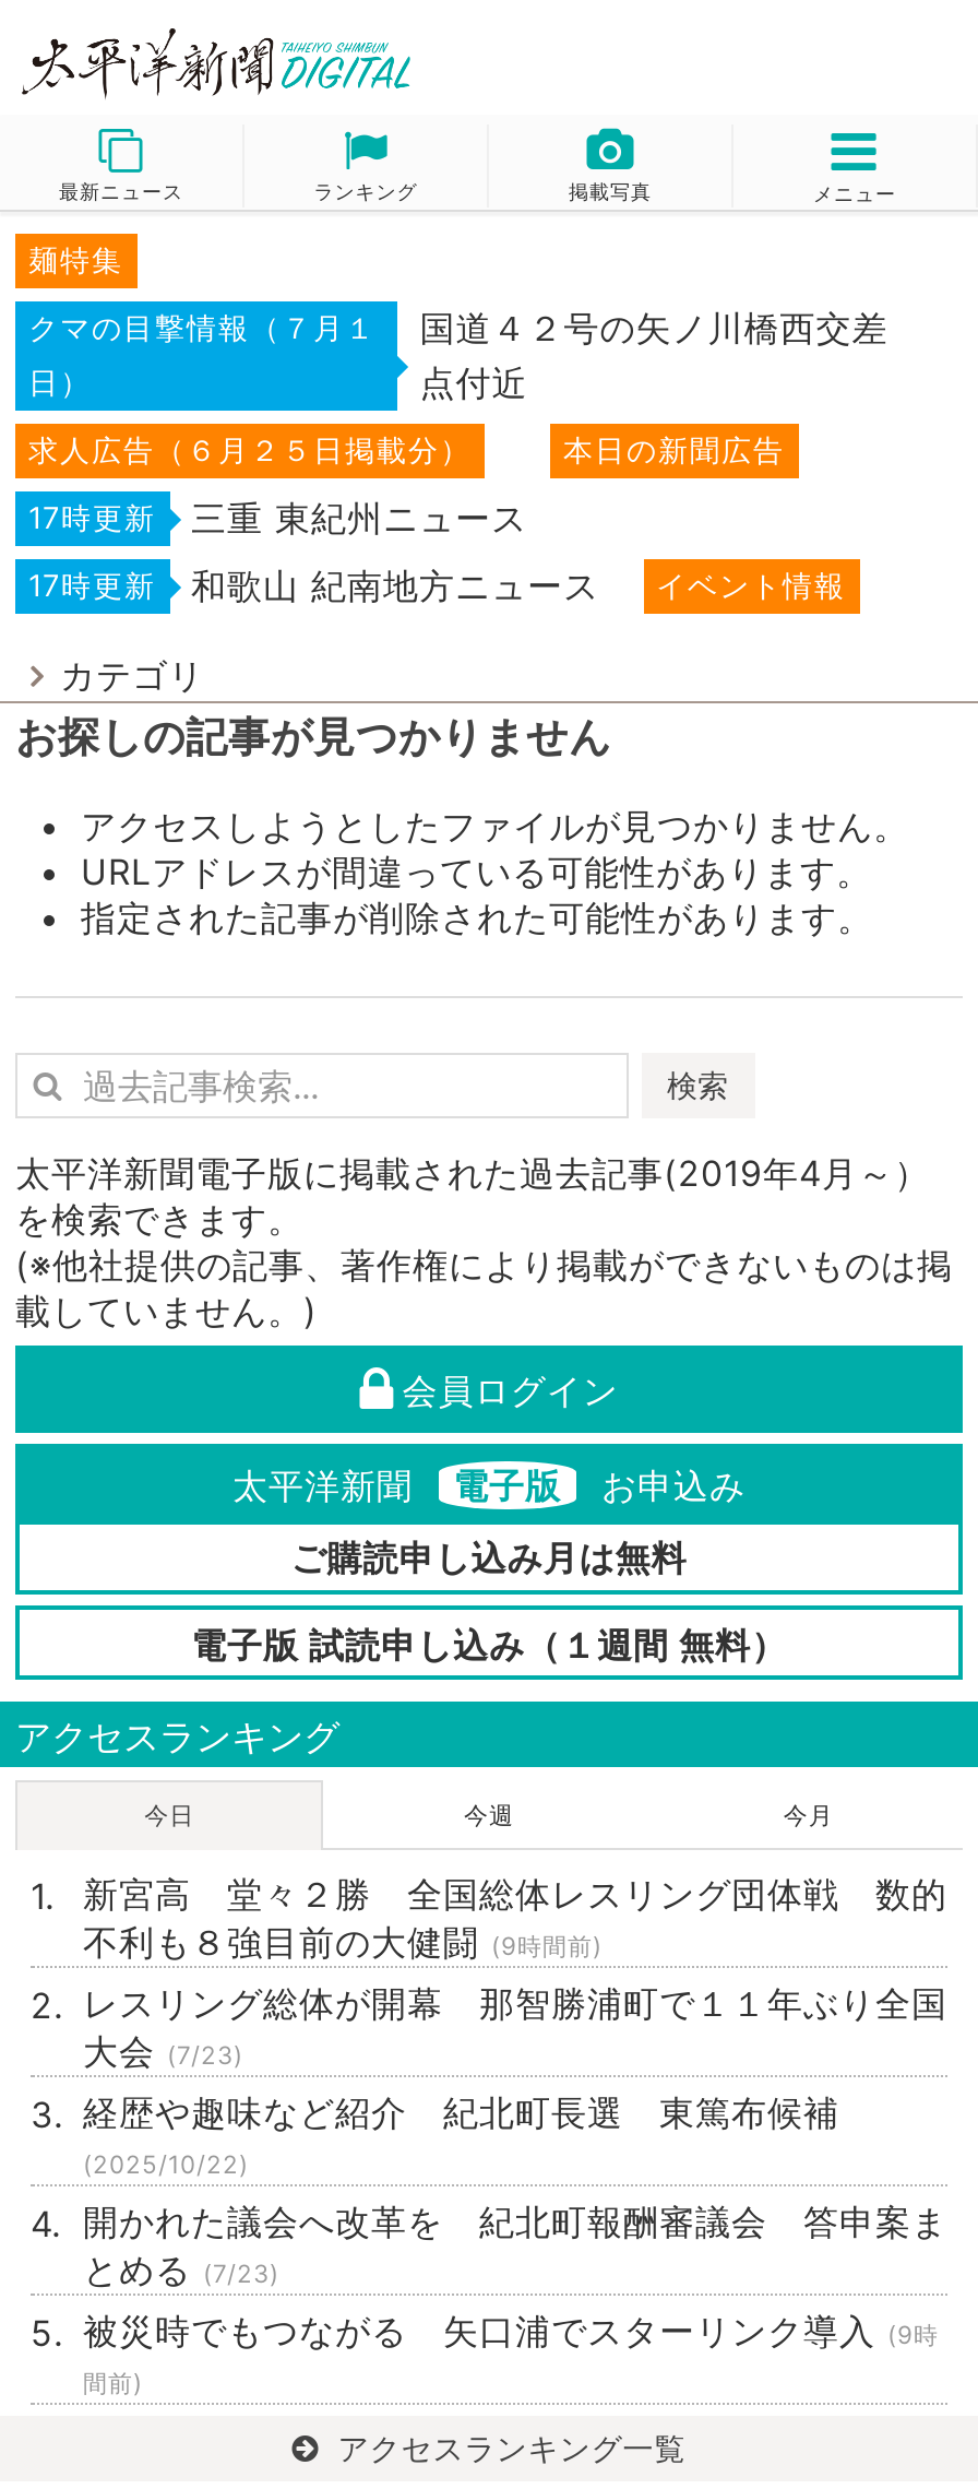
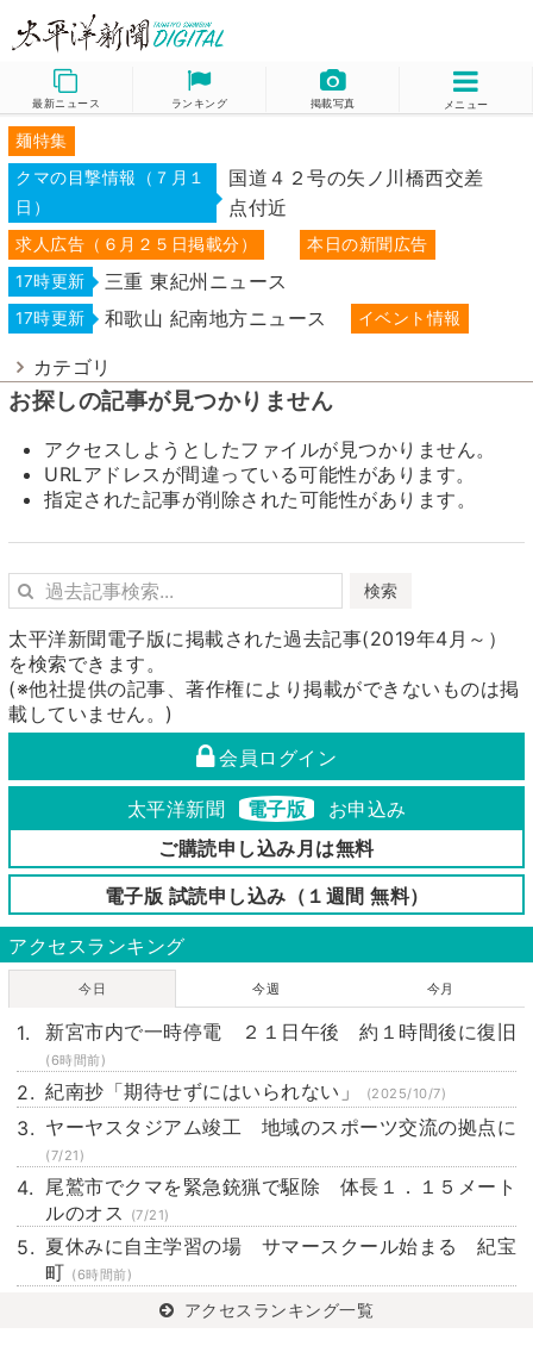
- 新宮高 堂々２勝 全国総体レスリング団体戦 数的
- 不利も８強目前の大健闘(9時間前)
- レスリング総体が開幕 那智勝浦町で１１年ぶり全国
- 大会(7/23)
- 経歴や趣味など紹介 紀北町長選 東篤布候補
- (2025/10/22)
- 開かれた議会へ改革を 紀北町報酬審議会 答申案ま
- とめる(7/23)
- 被災時でもつながる 矢口浦でスターリンク導入(9時
- 間前)
+ 新宮市内で一時停電 ２１日午後 約１時間後に復旧
+ (6時間前)
+ 紀南抄「期待せずにはいられない」(2025/10/7)
+ ヤーヤスタジアム竣工 地域のスポーツ交流の拠点に
+ (7/21)
+ 尾鷲市でクマを緊急銃猟で駆除 体長１．１５メート
+ ルのオス(7/21)
+ 夏休みに自主学習の場 サマースクール始まる 紀宝
+ 町(6時間前)
